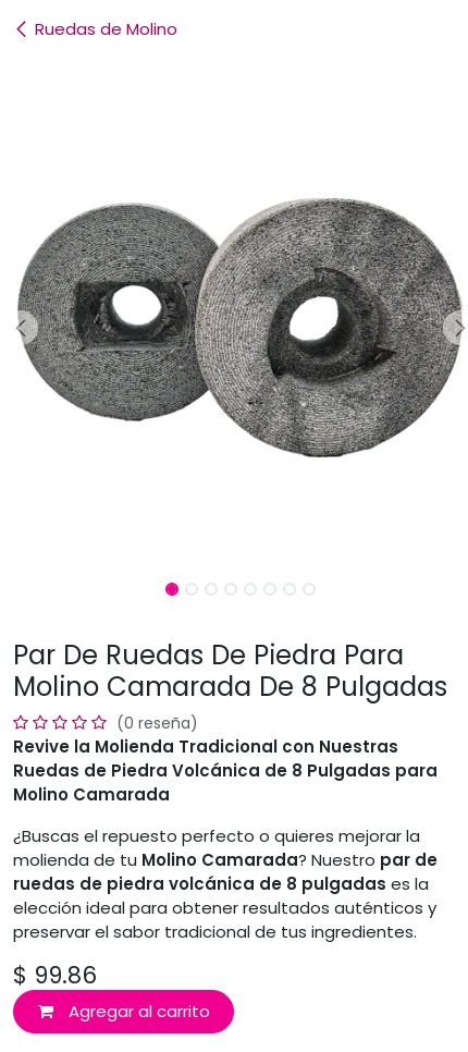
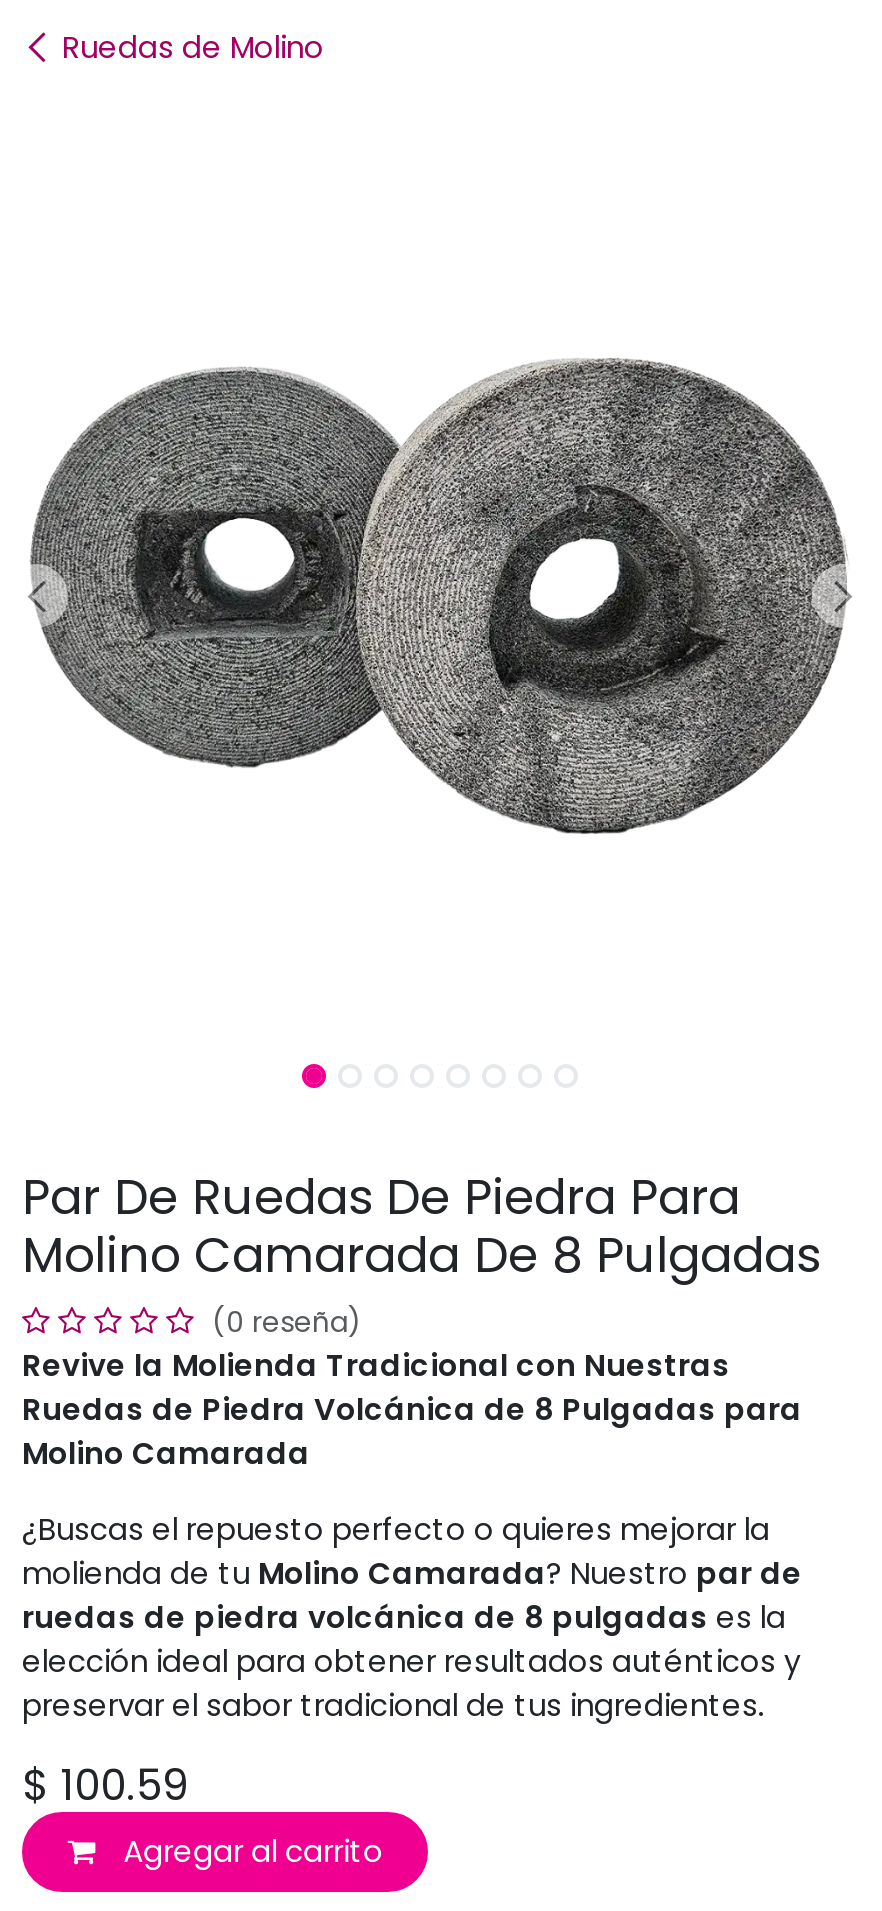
- $99.86
+ $100.59
